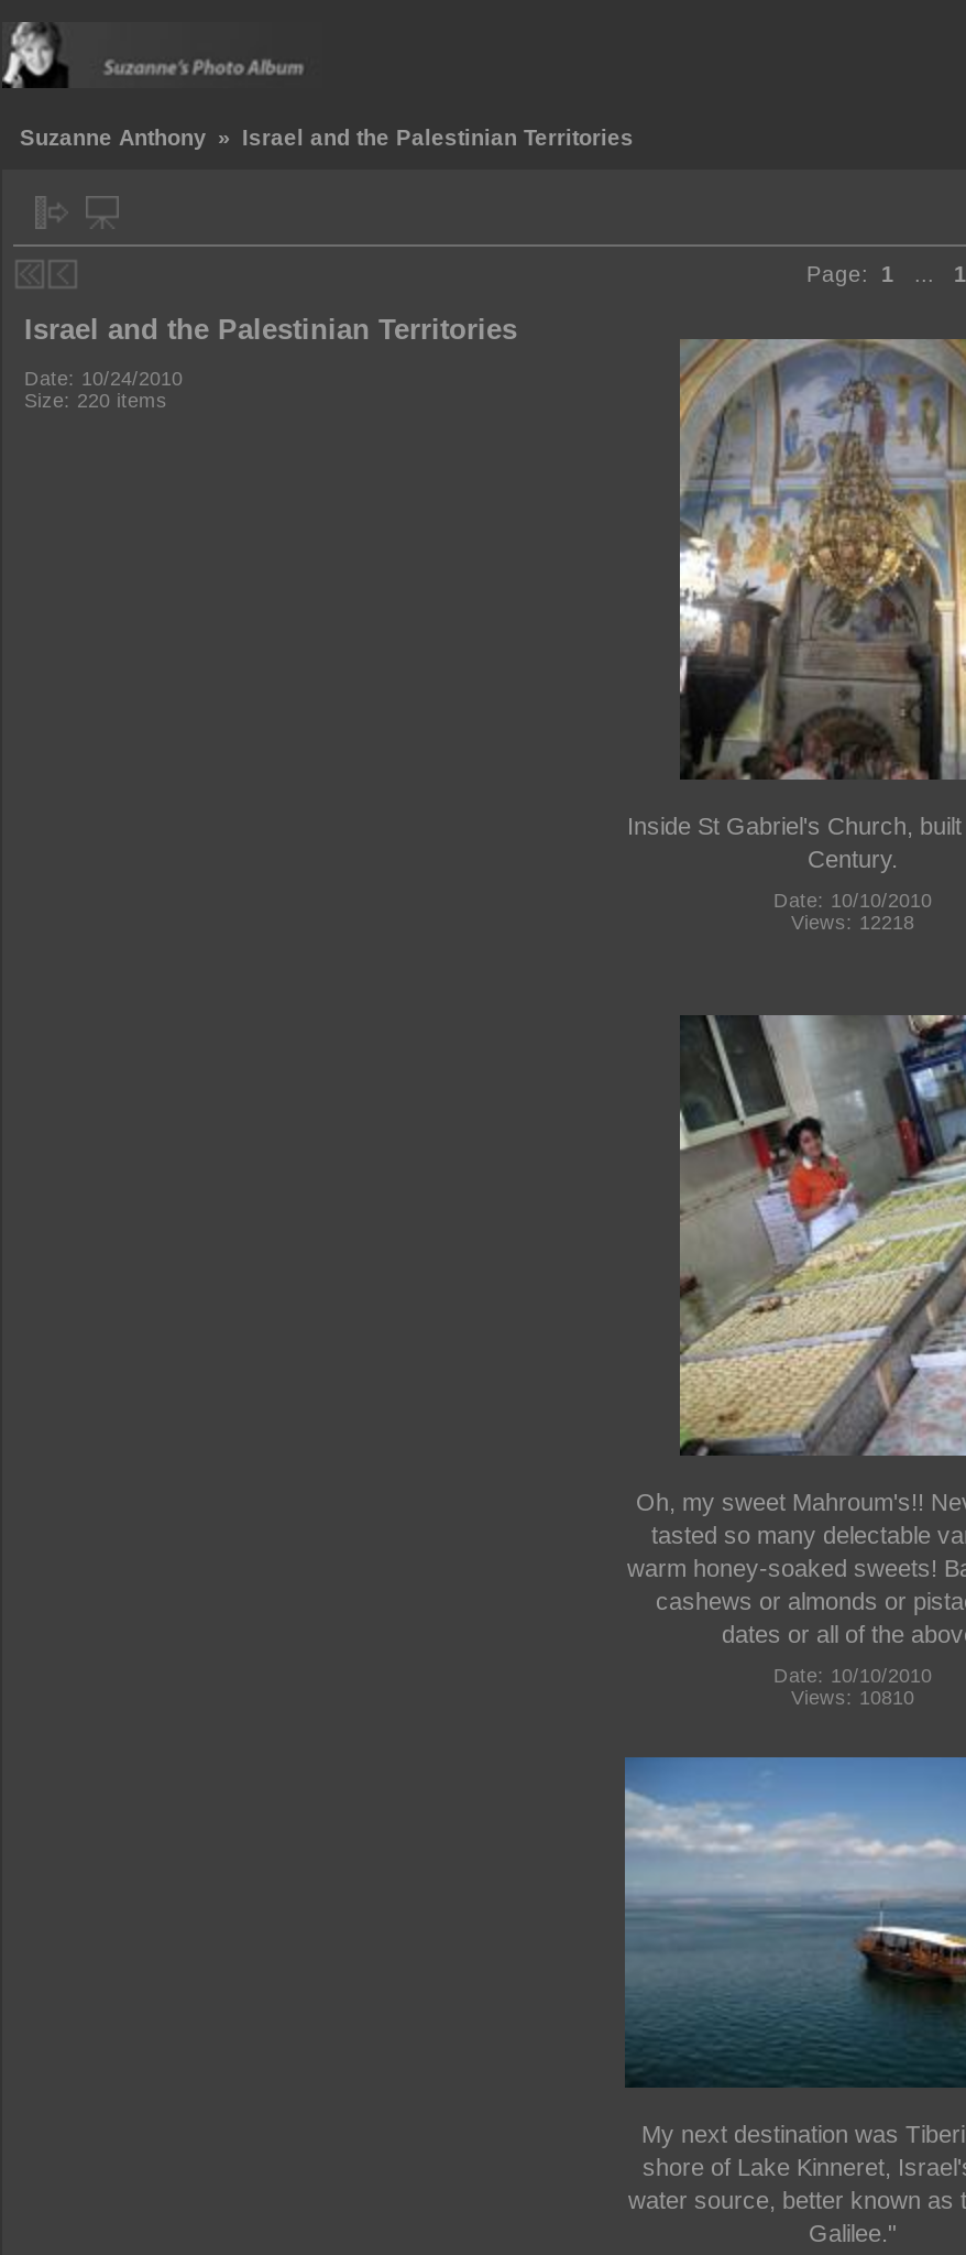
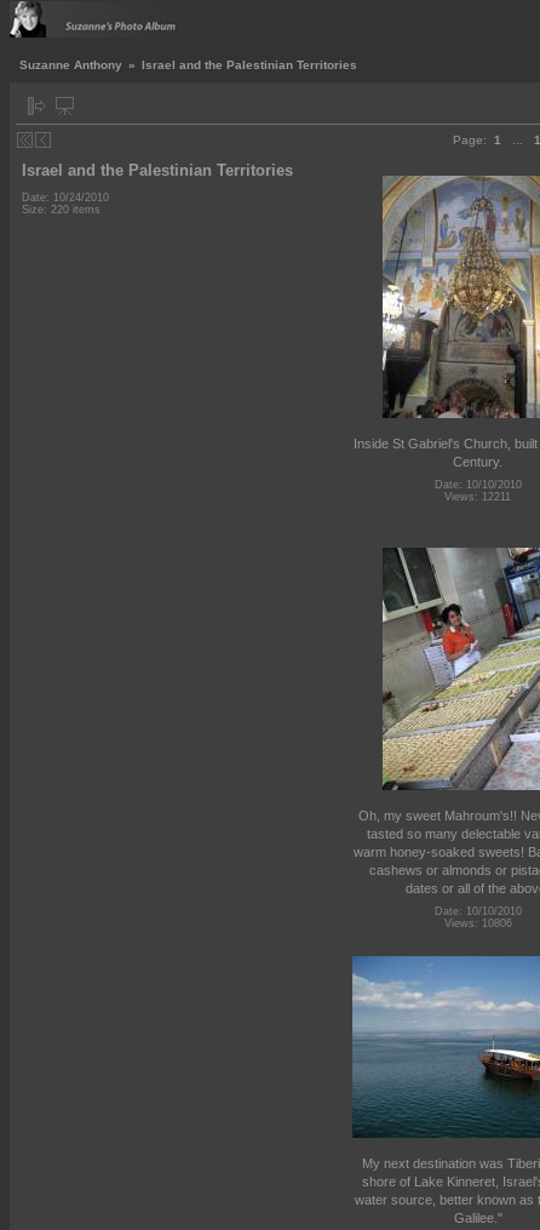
- Views: 12218
+ Views: 12211

- Views: 10810
+ Views: 10806
